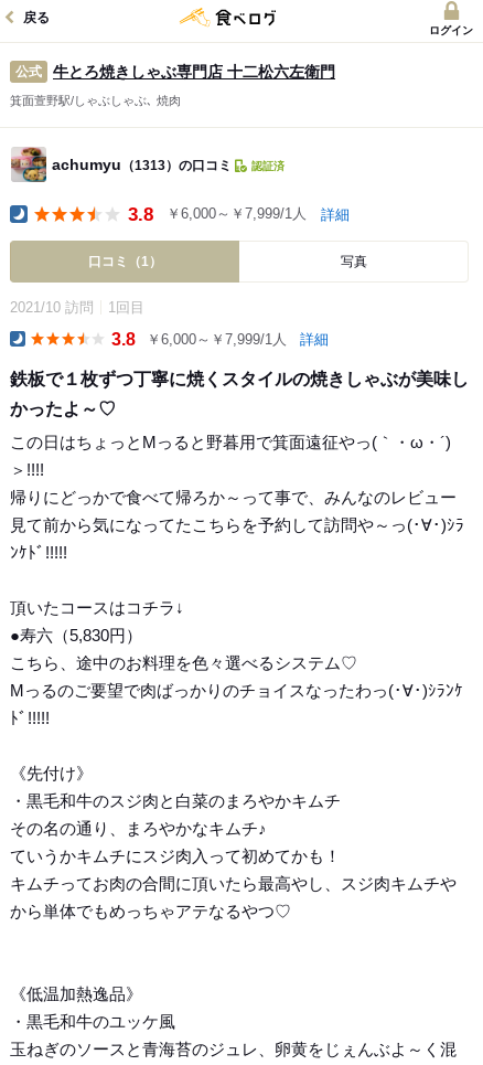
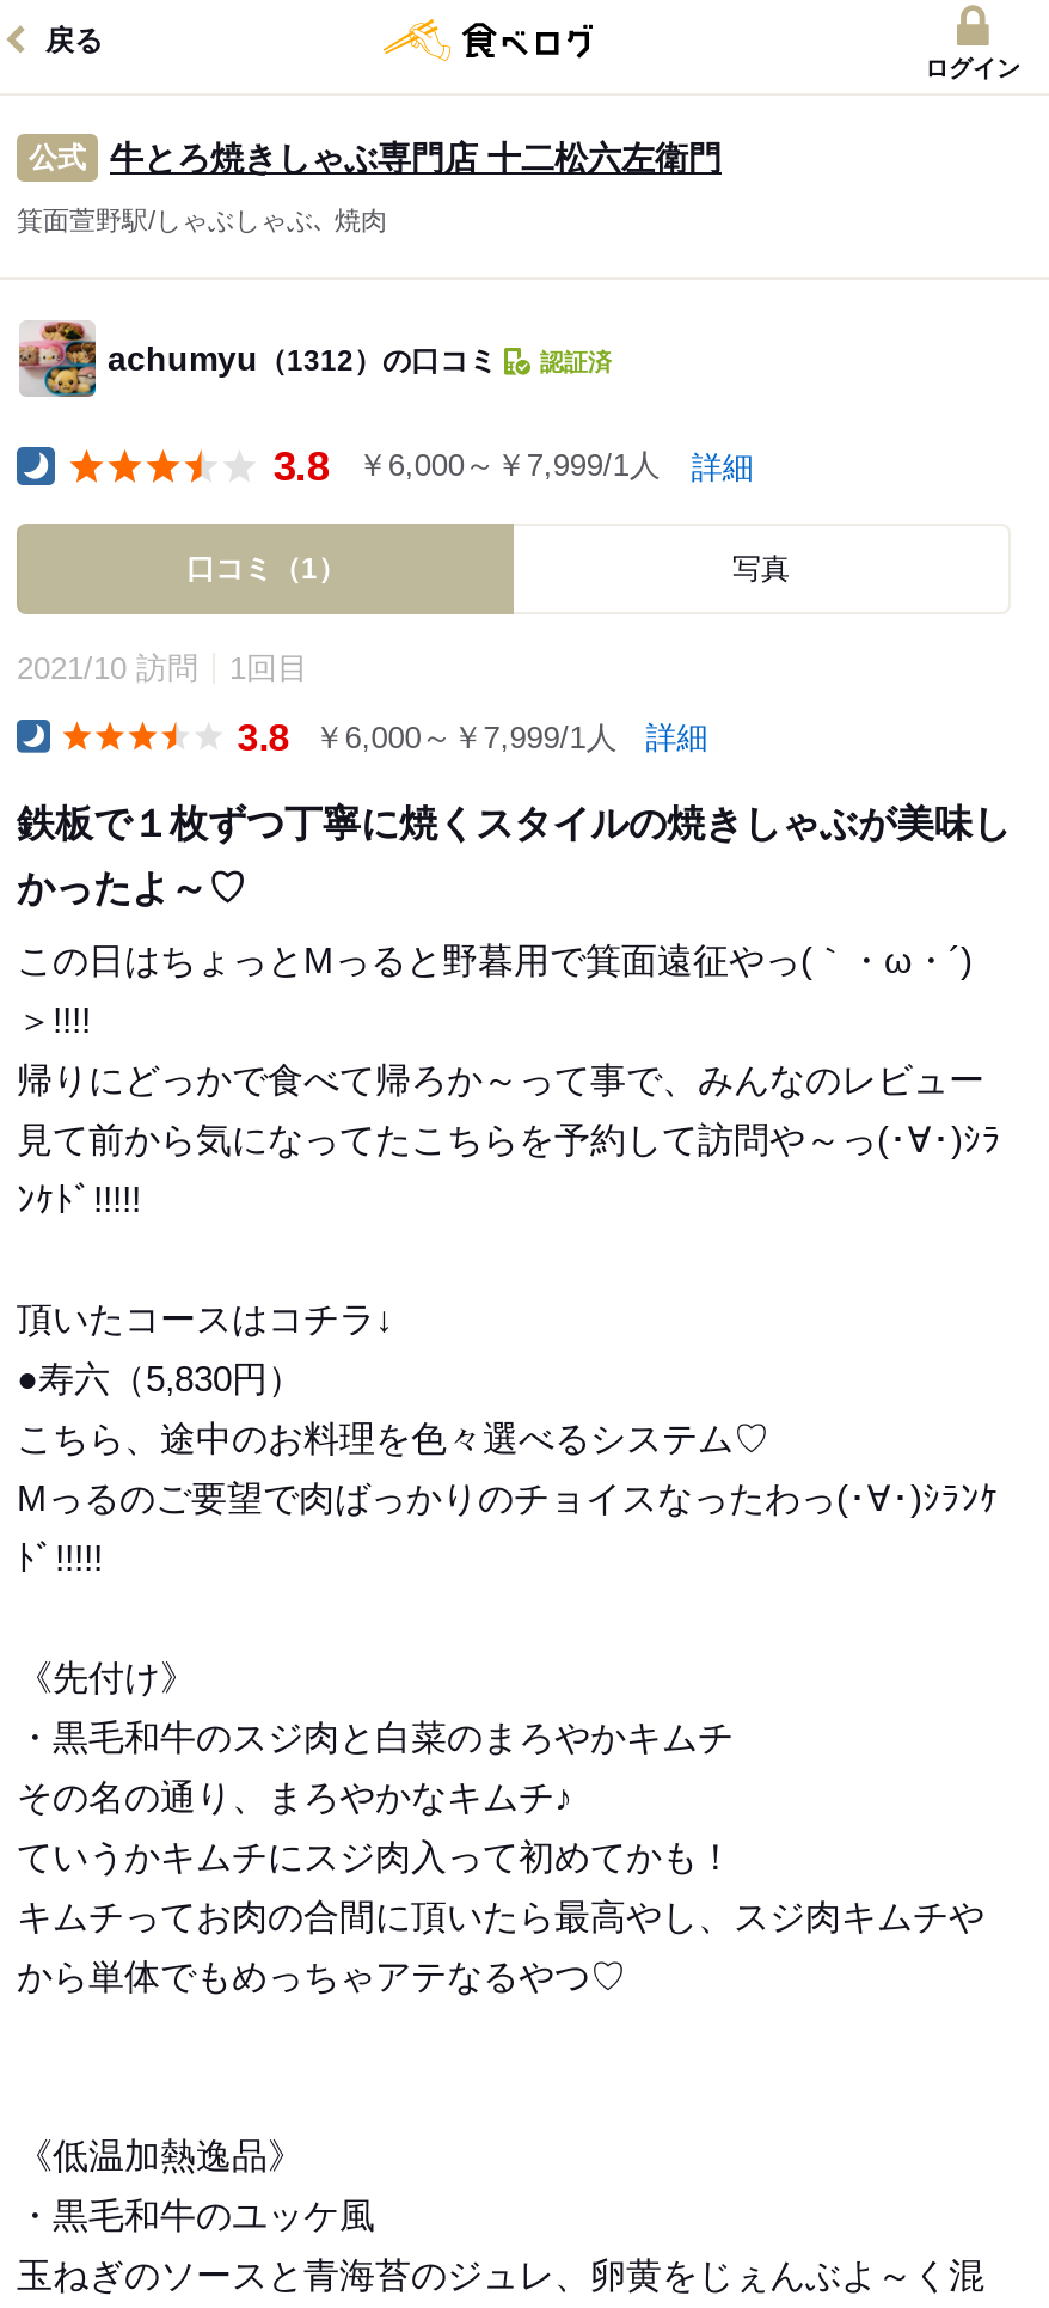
- achumyu（1313）の口コミ
+ achumyu（1312）の口コミ
